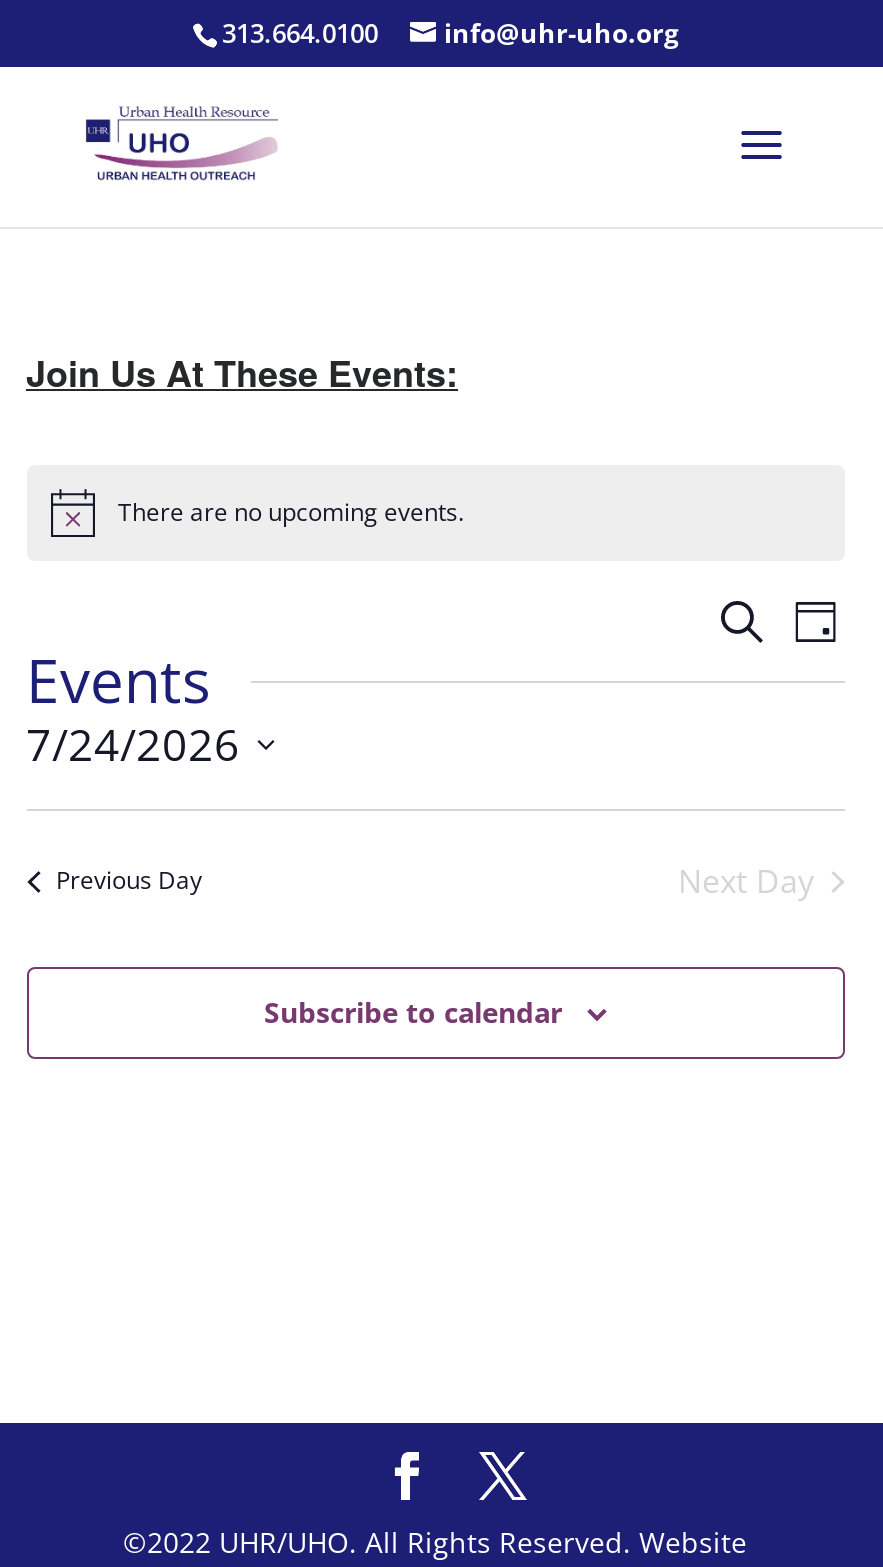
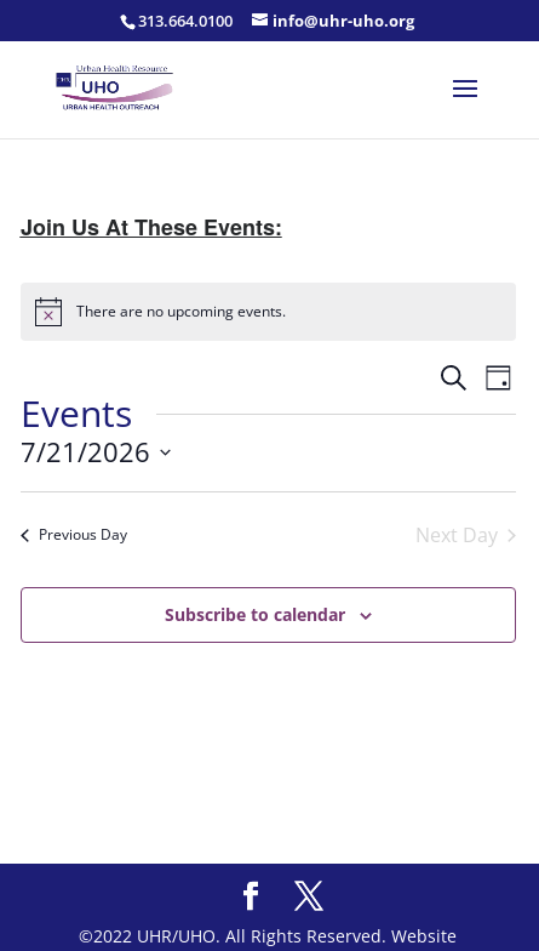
- 7/24/2026
+ 7/21/2026
